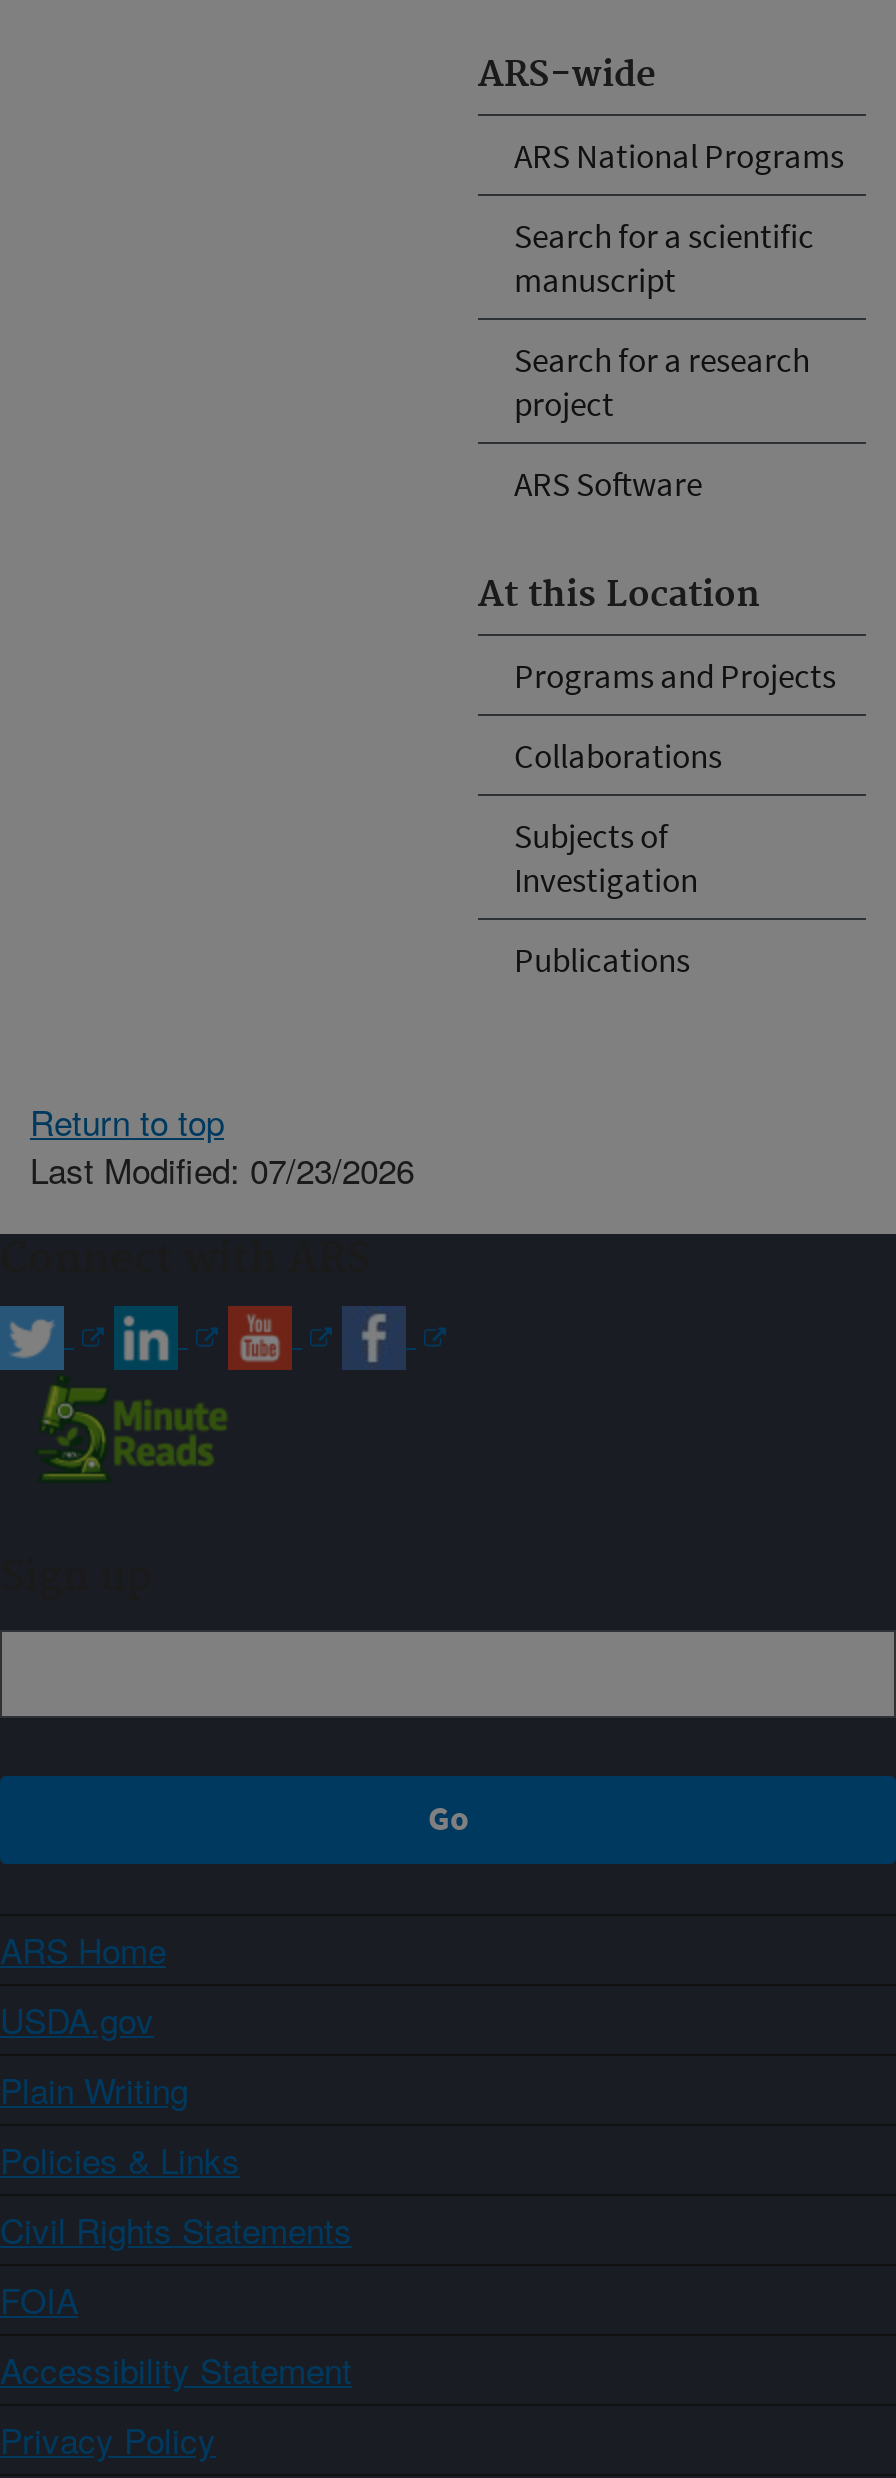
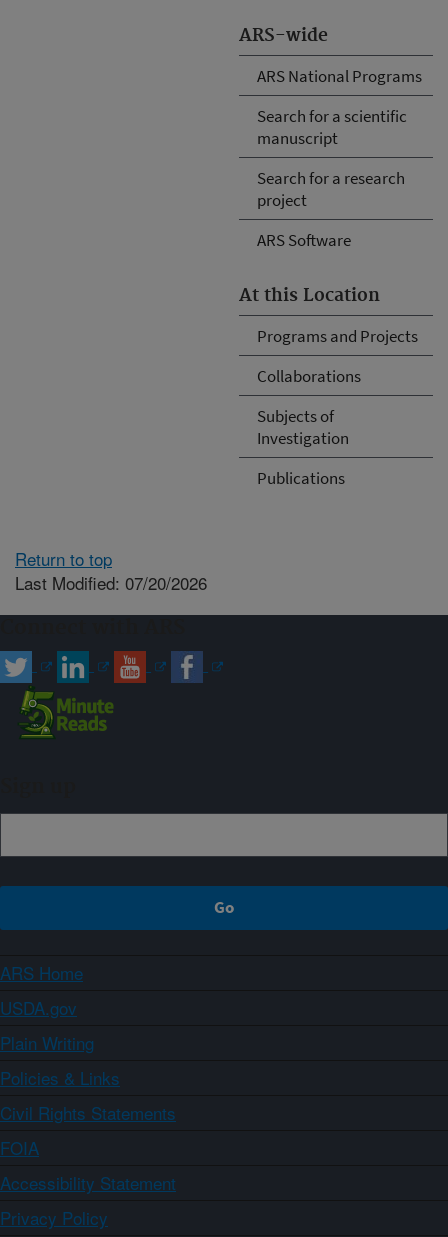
- Last Modified: 07/23/2026
+ Last Modified: 07/20/2026
